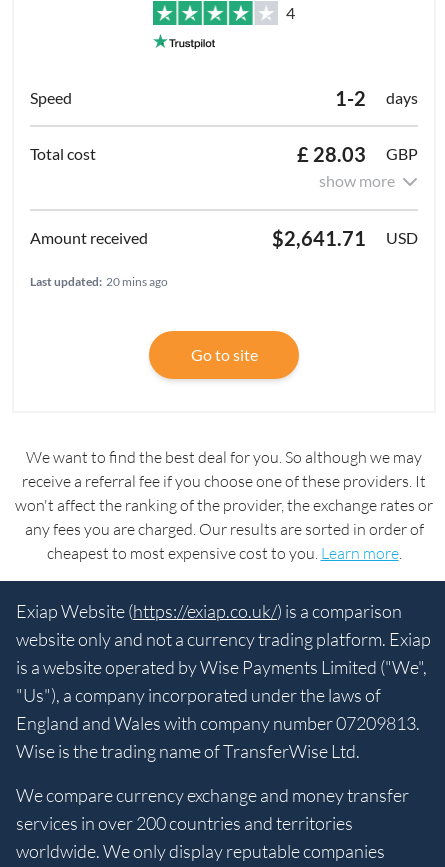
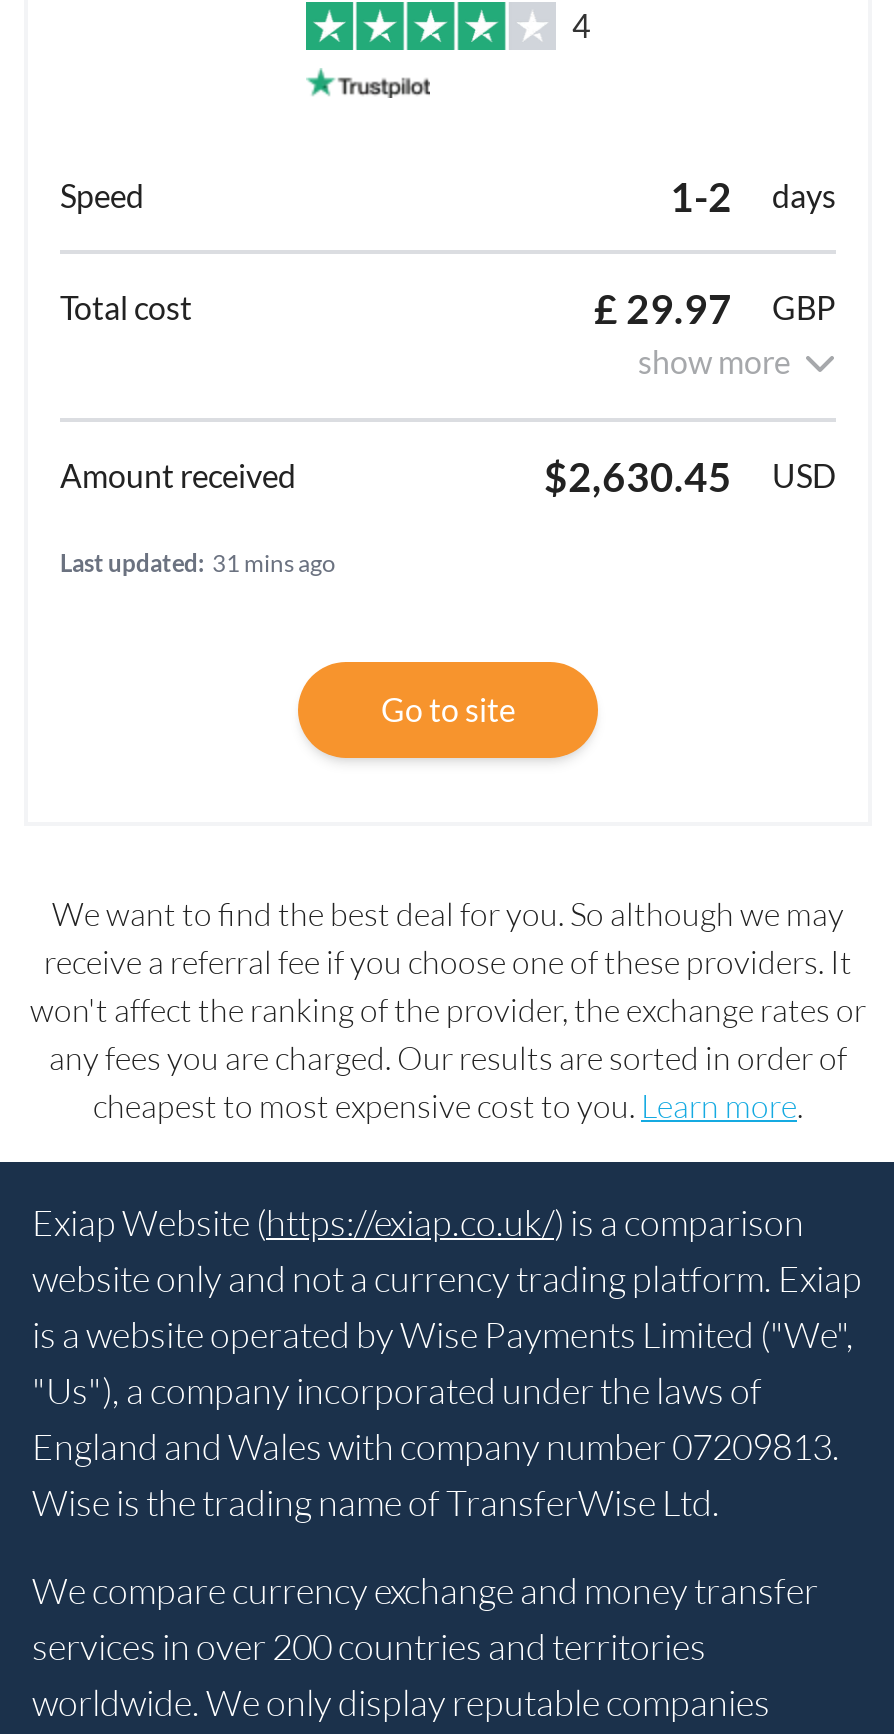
- £ 28.03 GBP
+ £ 29.97 GBP

- $2,641.71 USD
+ $2,630.45 USD

- Last updated: 20 mins ago
+ Last updated: 31 mins ago
